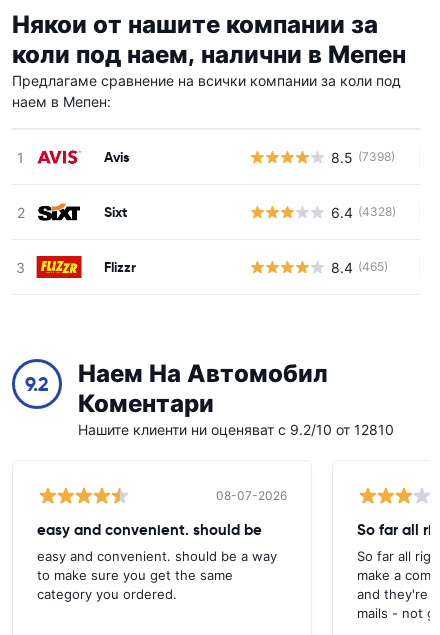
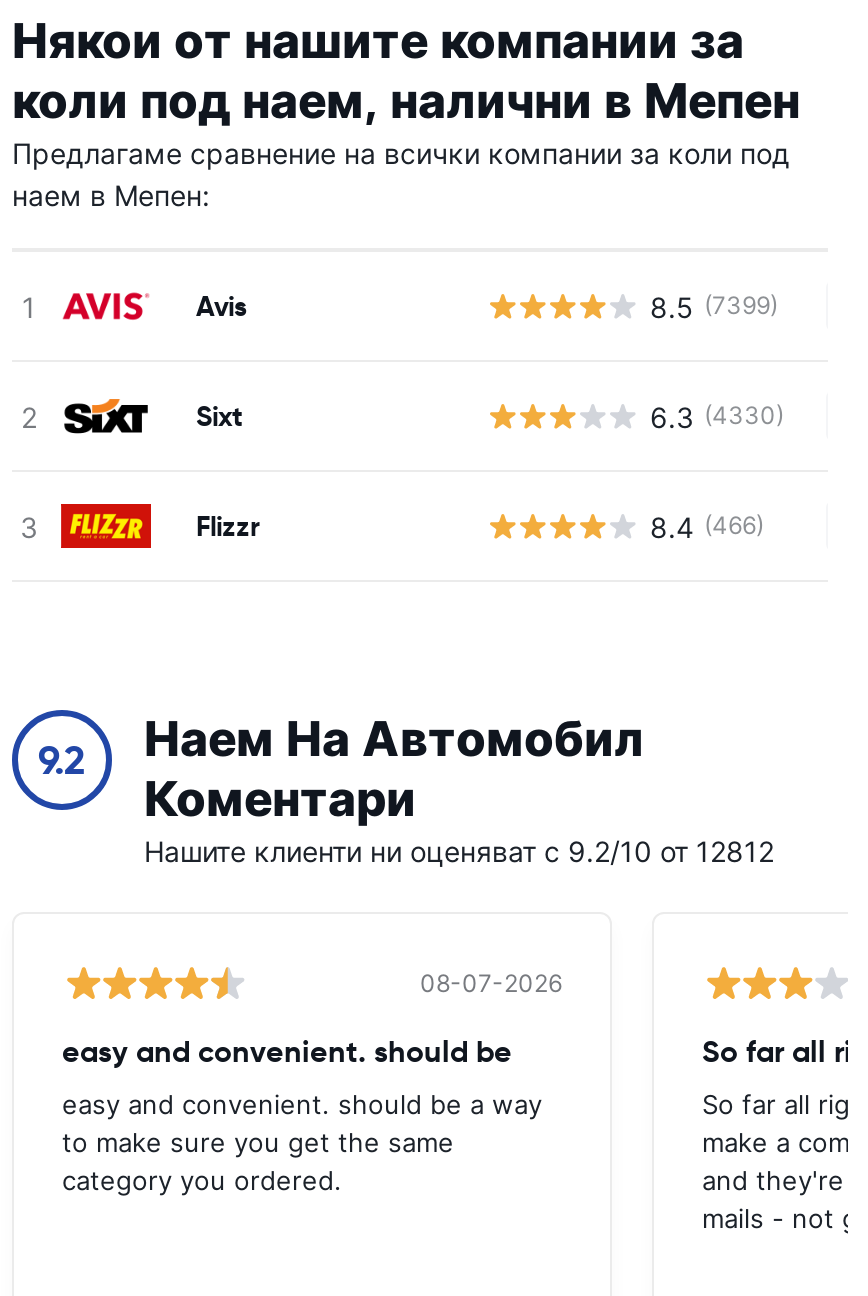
- 8.5 (7398)
+ 8.5 (7399)

- 6.4 (4328)
+ 6.3 (4330)

- 8.4 (465)
+ 8.4 (466)

- Нашите клиенти ни оценяват с 9.2/10 от 12810
+ Нашите клиенти ни оценяват с 9.2/10 от 12812
